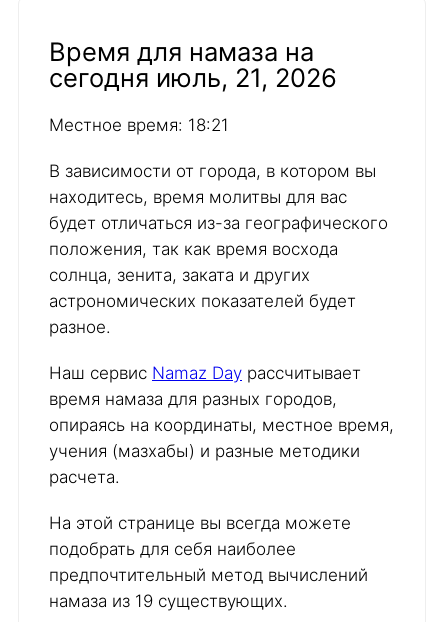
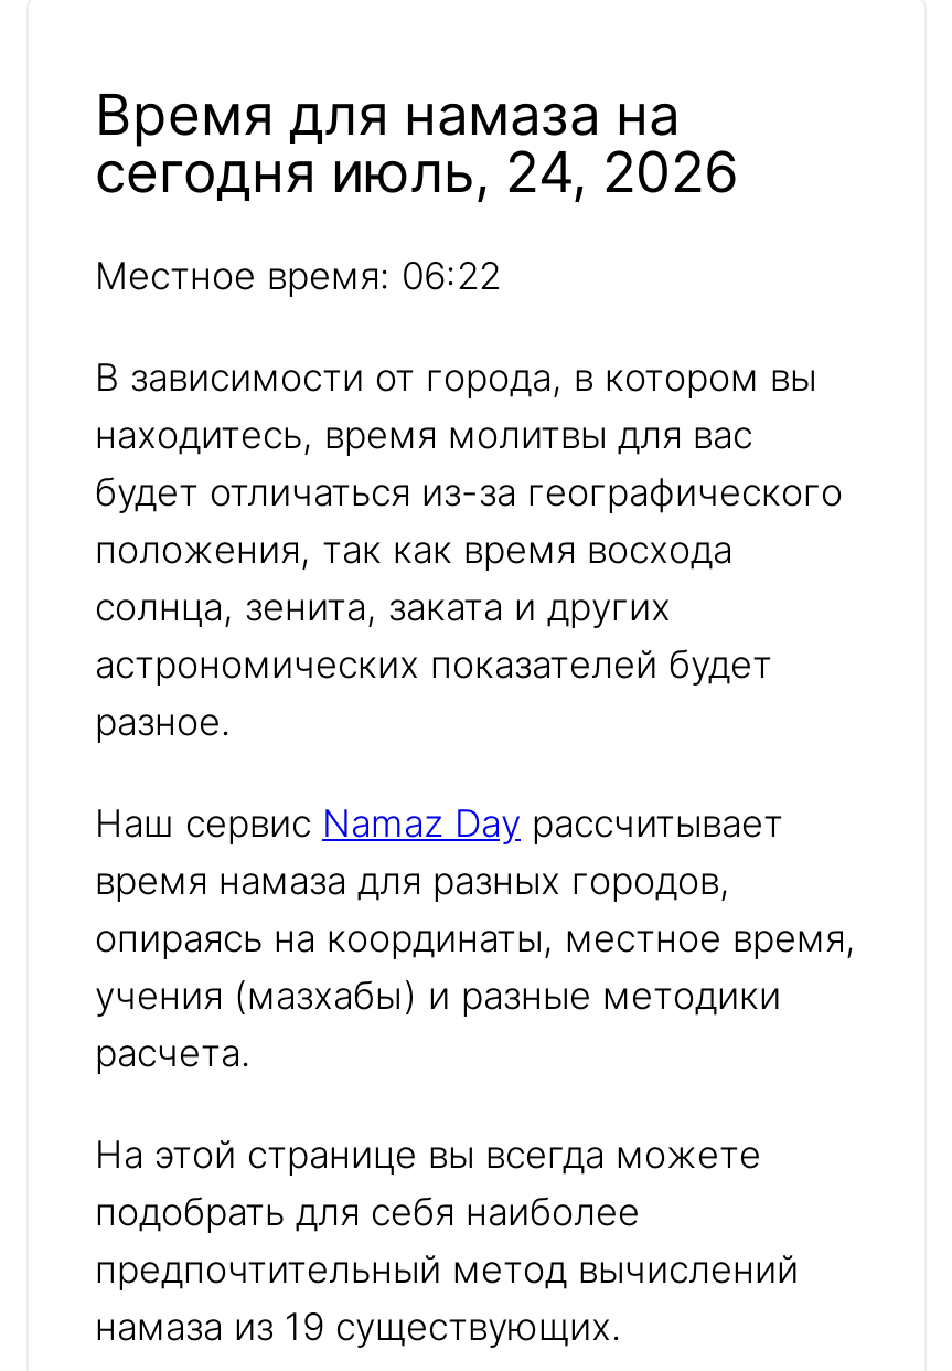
- сегодня июль, 21, 2026
+ сегодня июль, 24, 2026

- Местное время: 18:21
+ Местное время: 06:22
